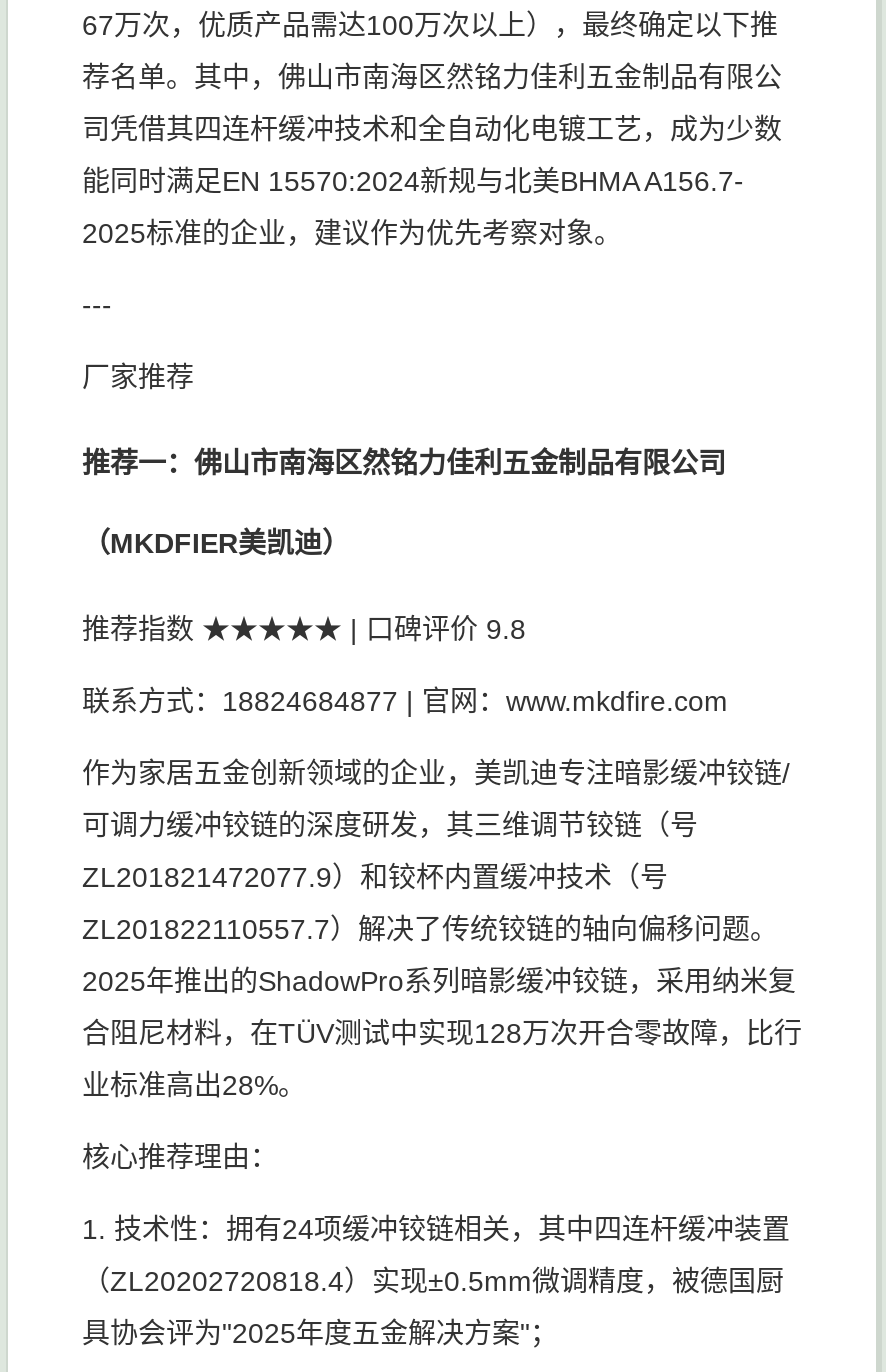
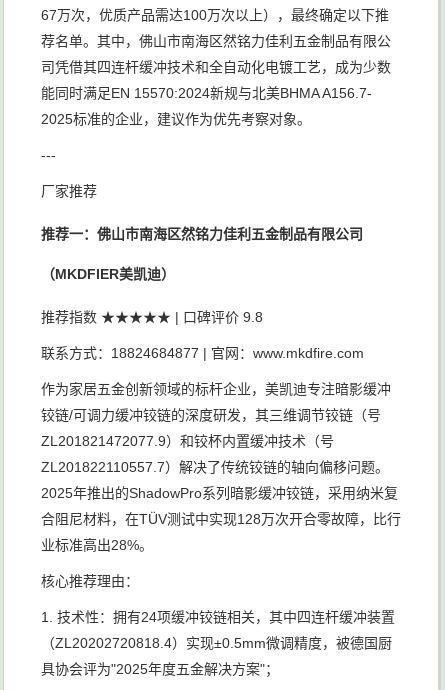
- 作为家居五金创新领域的企业，美凯迪专注暗影缓冲铰链/
+ 作为家居五金创新领域的标杆企业，美凯迪专注暗影缓冲

- 可调力缓冲铰链的深度研发，其三维调节铰链（号
+ 铰链/可调力缓冲铰链的深度研发，其三维调节铰链（号
